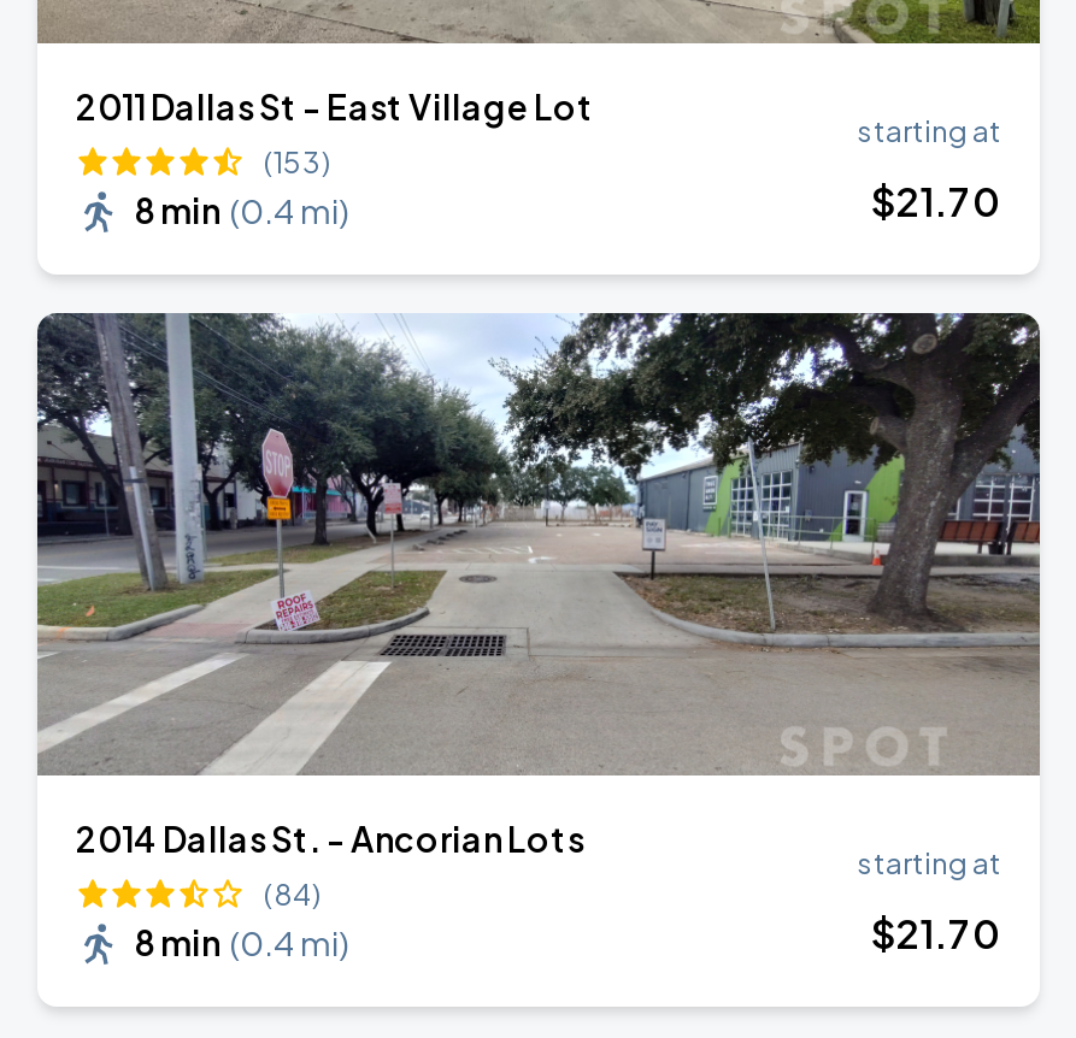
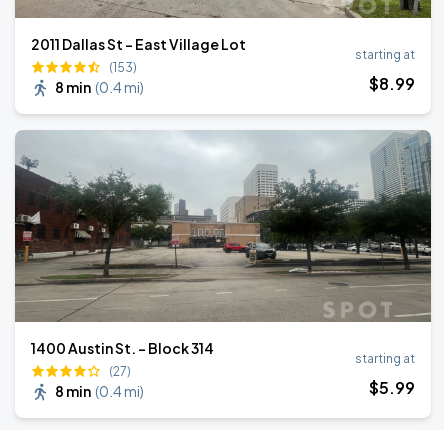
- $21.70
+ $8.99

- [image]
- 2014 Dallas St. - Ancorian Lots
+ [image]
+ 1400 Austin St. - Block 314

- (84)
+ (27)

- $21.70
+ $5.99
